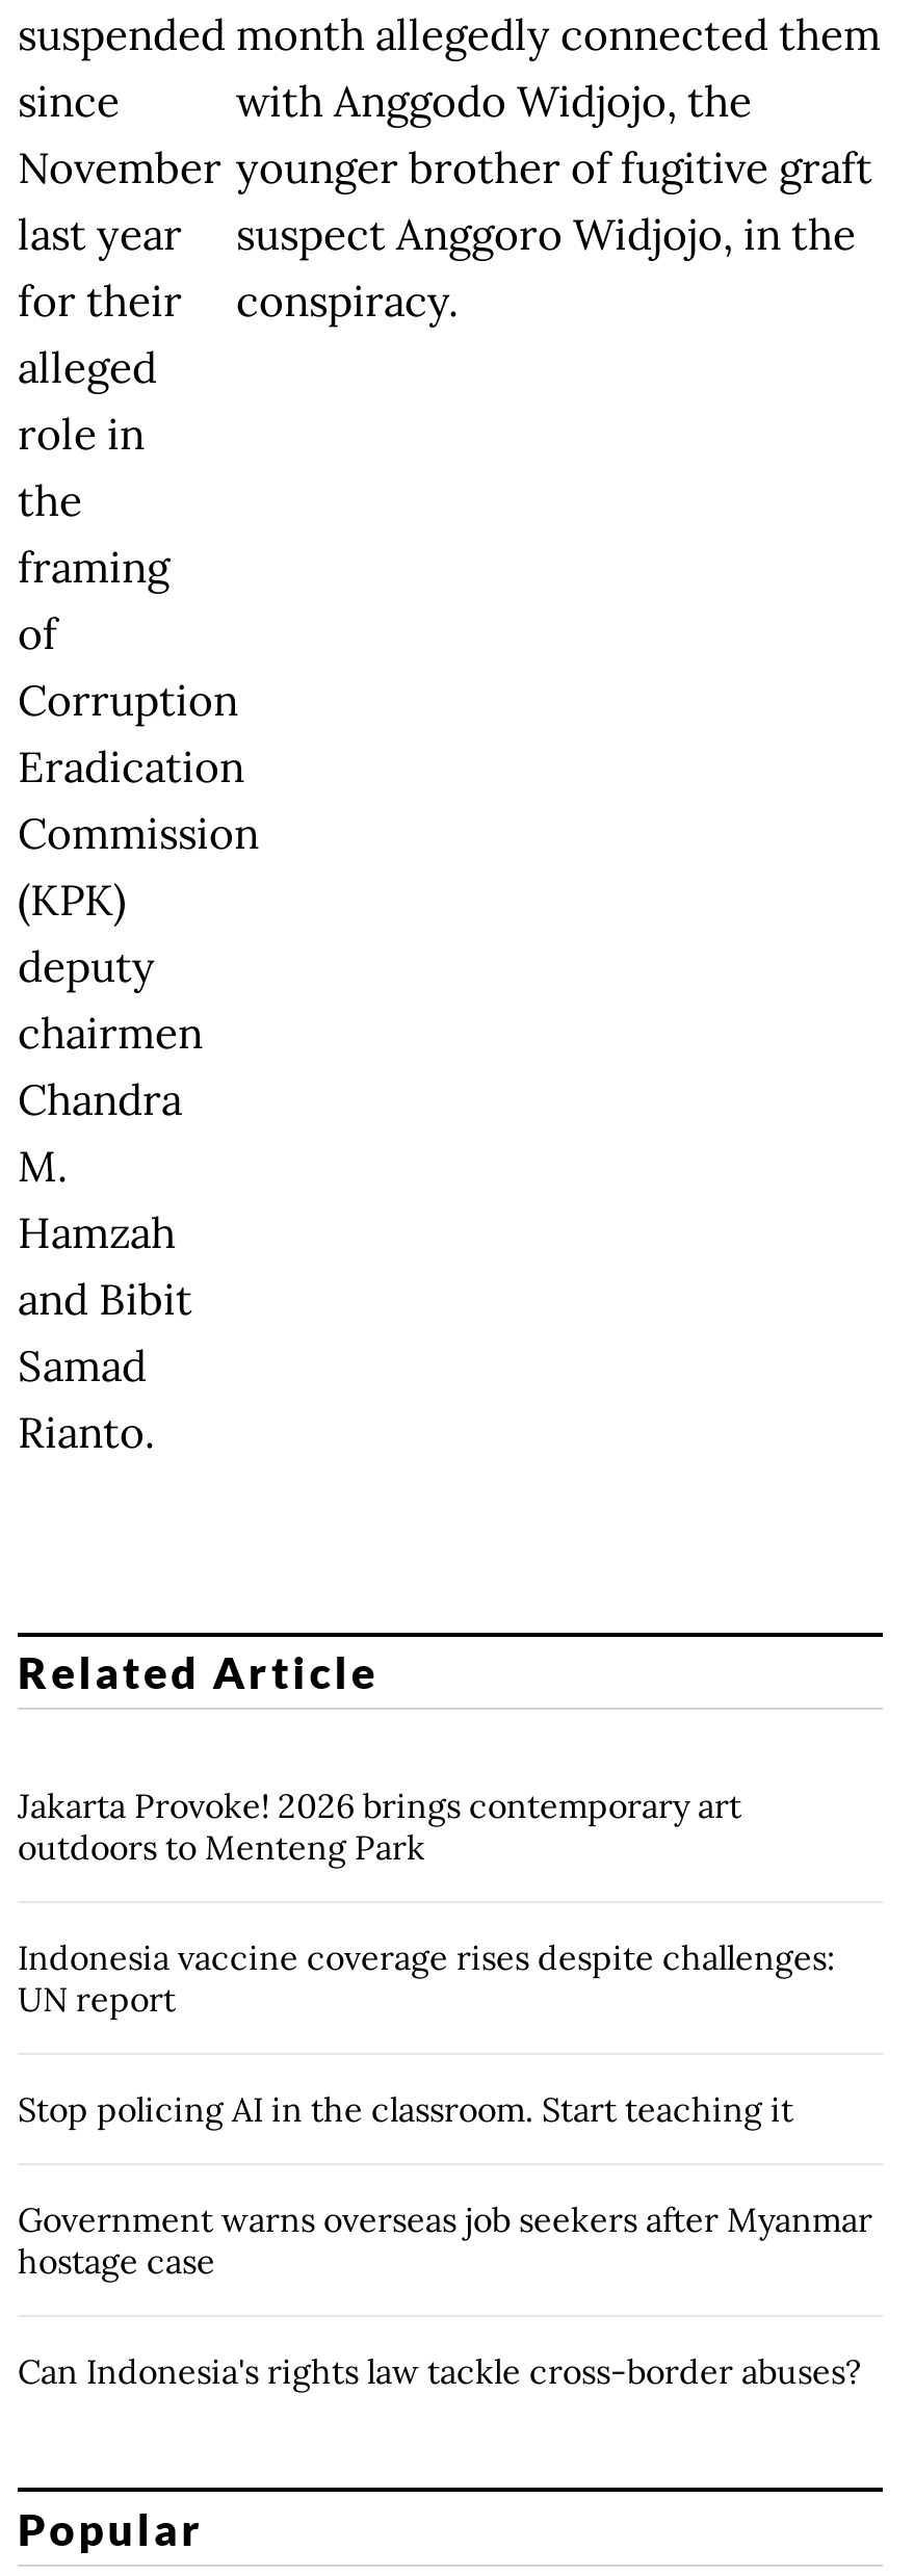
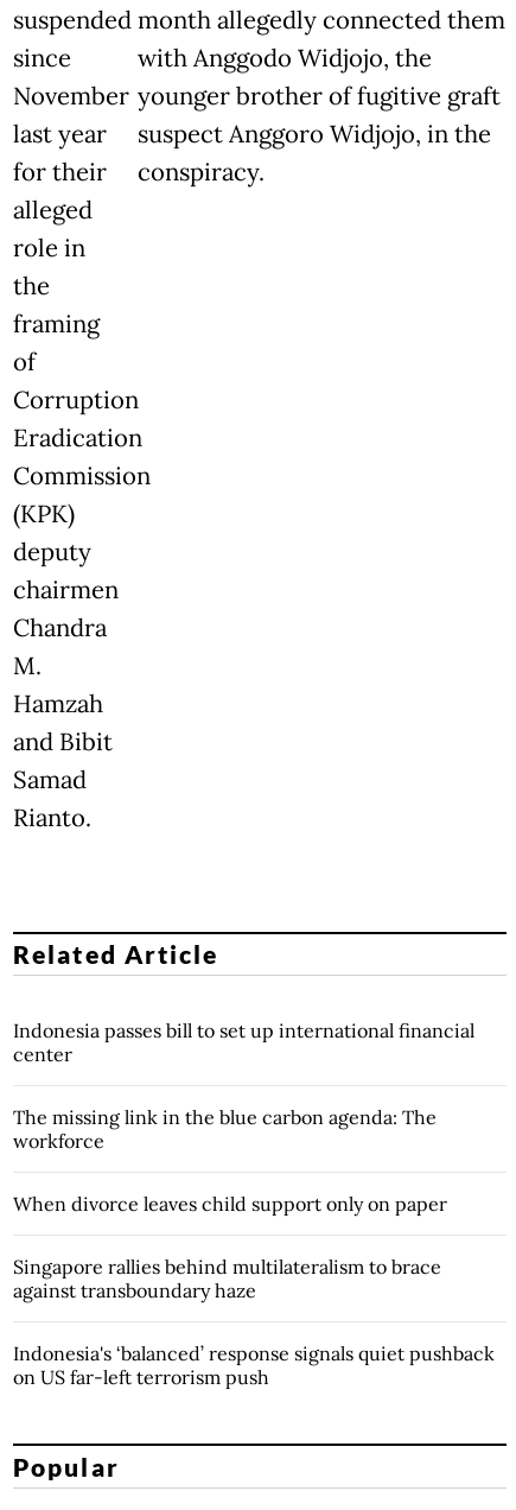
- Jakarta Provoke! 2026 brings contemporary art
- outdoors to Menteng Park
+ Indonesia passes bill to set up international financial
+ center

- Indonesia vaccine coverage rises despite challenges:
- UN report
+ The missing link in the blue carbon agenda: The
+ workforce

- Stop policing AI in the classroom. Start teaching it
+ When divorce leaves child support only on paper

- Government warns overseas job seekers after Myanmar
- hostage case
+ Singapore rallies behind multilateralism to brace
+ against transboundary haze

- Can Indonesia's rights law tackle cross-border abuses?
+ Indonesia's ‘balanced’ response signals quiet pushback
+ on US far-left terrorism push
